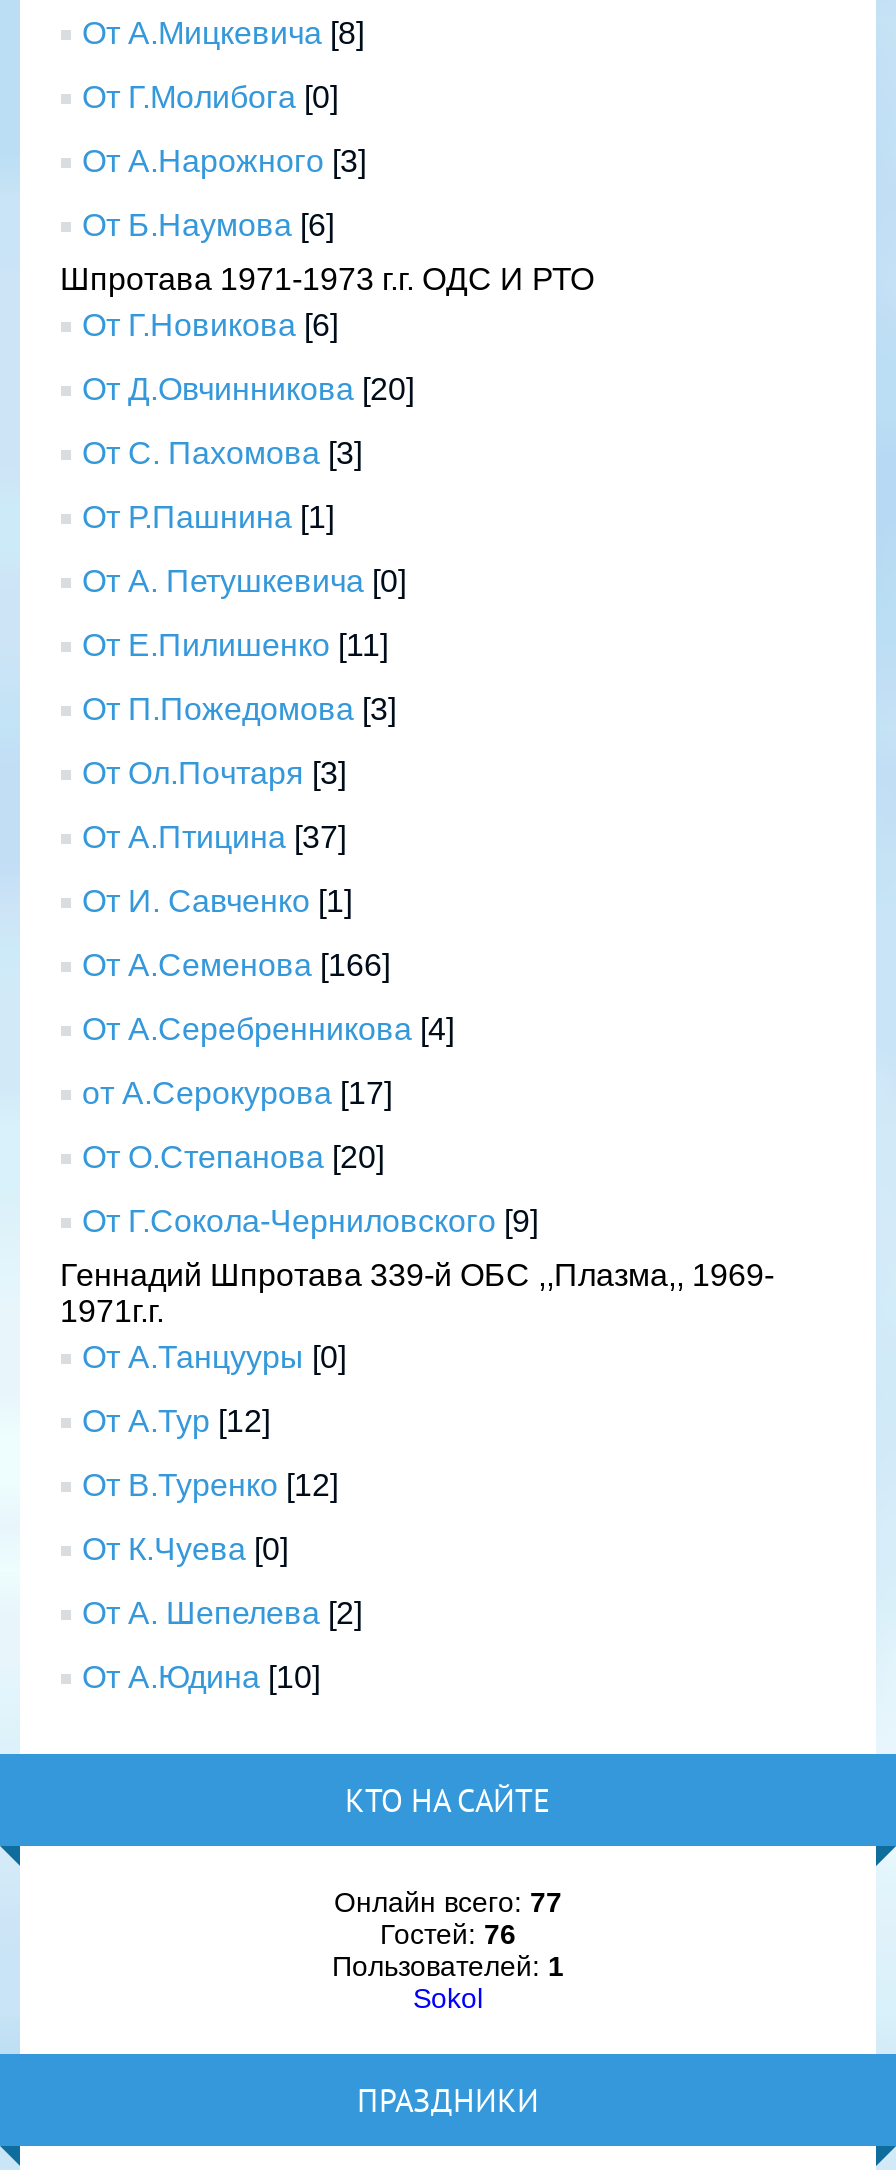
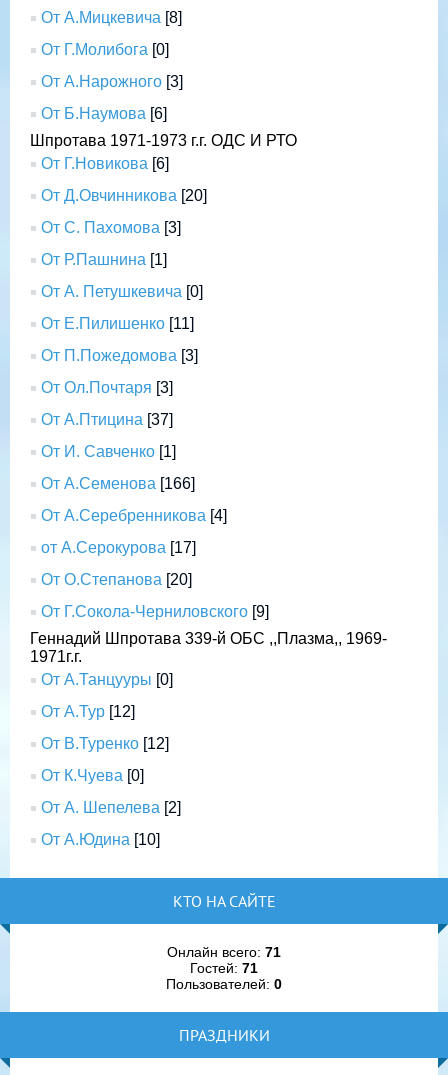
- Онлайн всего: 77
- Гостей: 76
- Пользователей: 1
- Sokol
+ Онлайн всего: 71
+ Гостей: 71
+ Пользователей: 0
